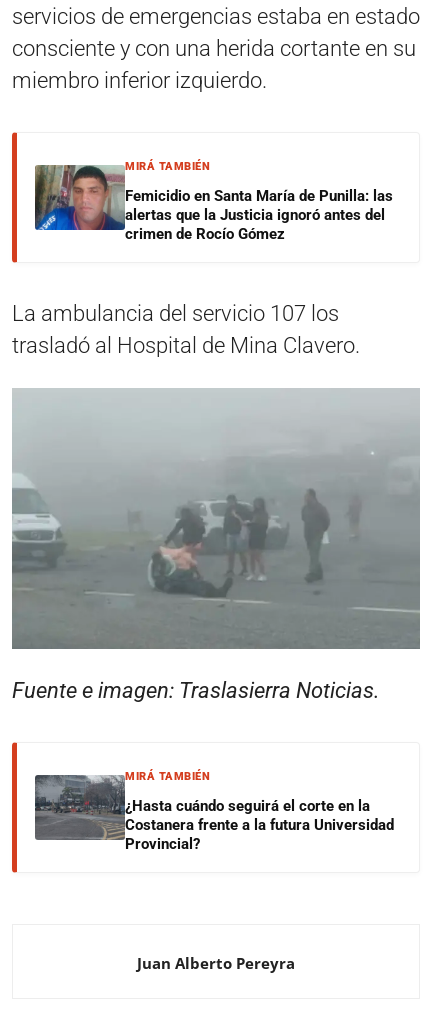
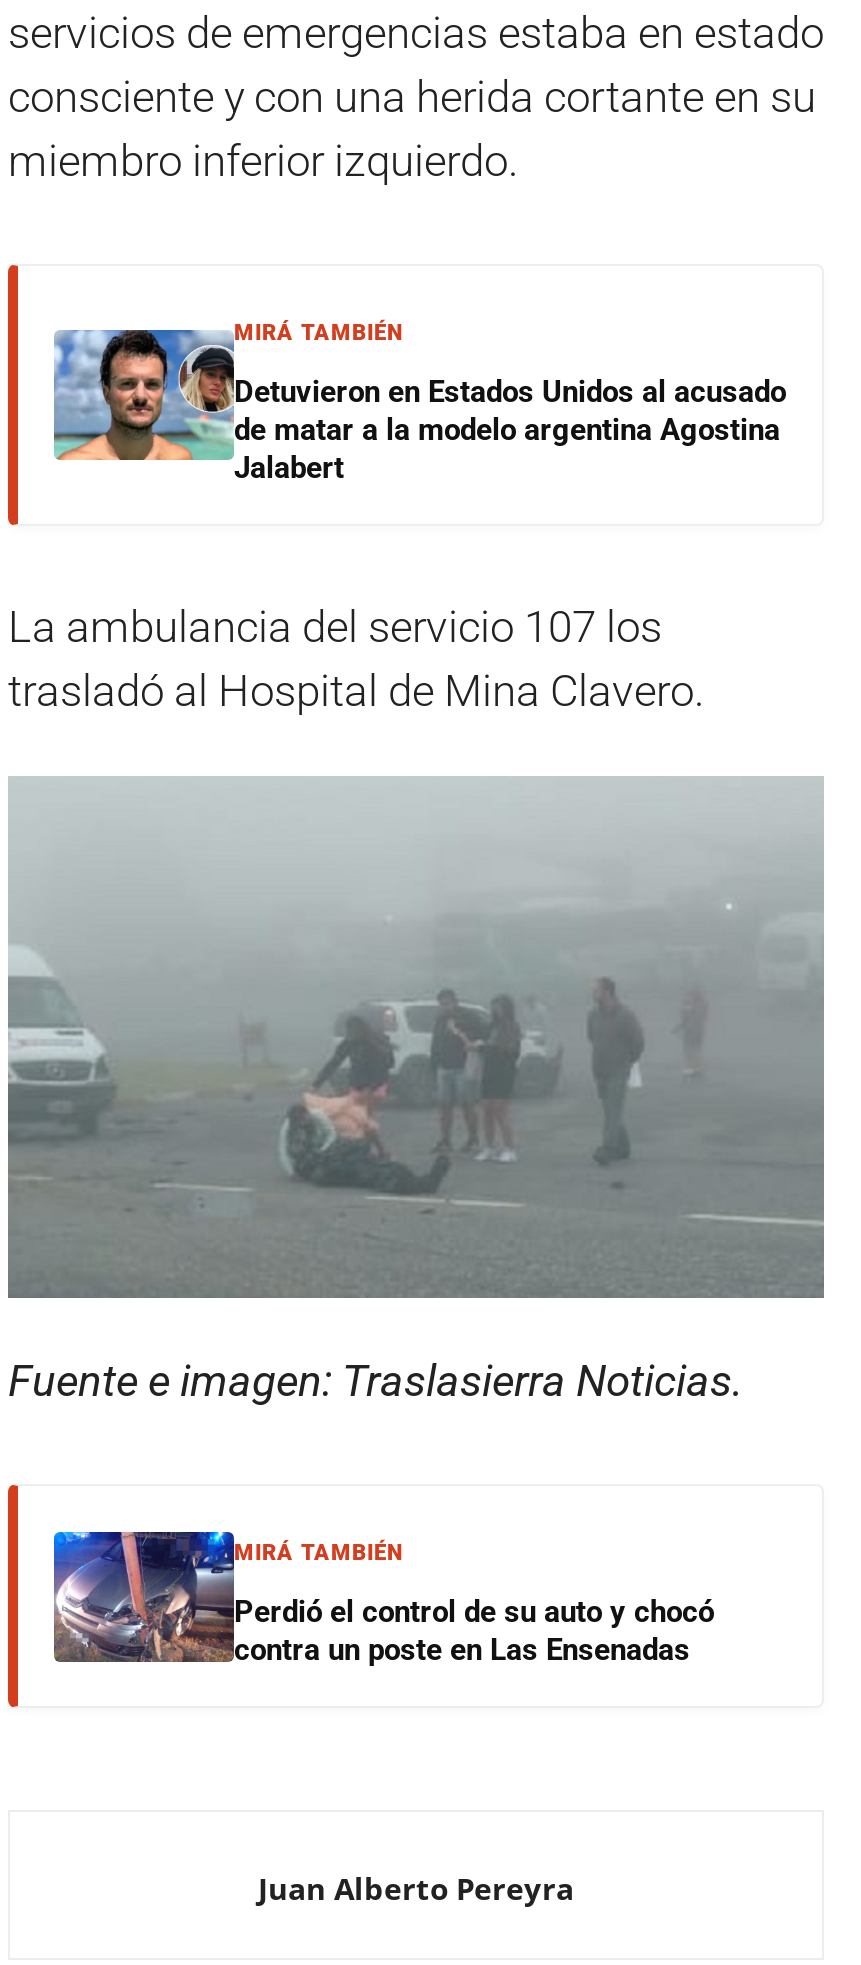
- [image]
- Femicidio en Santa María de Punilla: las
- alertas que la Justicia ignoró antes del
- crimen de Rocío Gómez
+ [image]
+ Detuvieron en Estados Unidos al acusado
+ de matar a la modelo argentina Agostina
+ Jalabert

- [image]
- ¿Hasta cuándo seguirá el corte en la
- Costanera frente a la futura Universidad
- Provincial?
+ [image]
+ Perdió el control de su auto y chocó
+ contra un poste en Las Ensenadas
